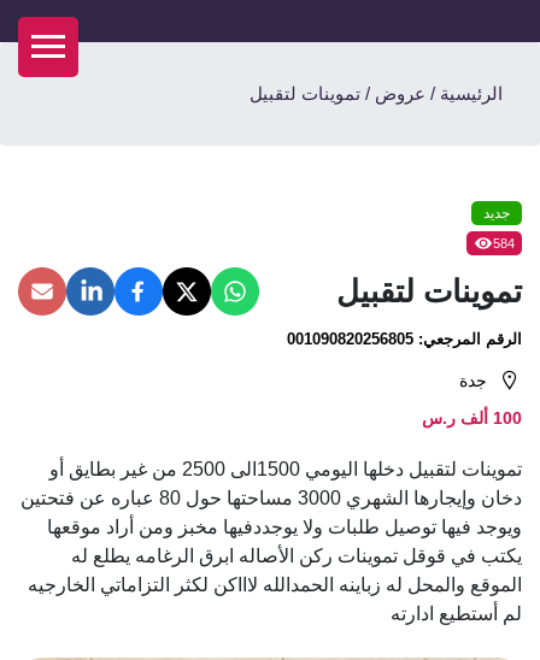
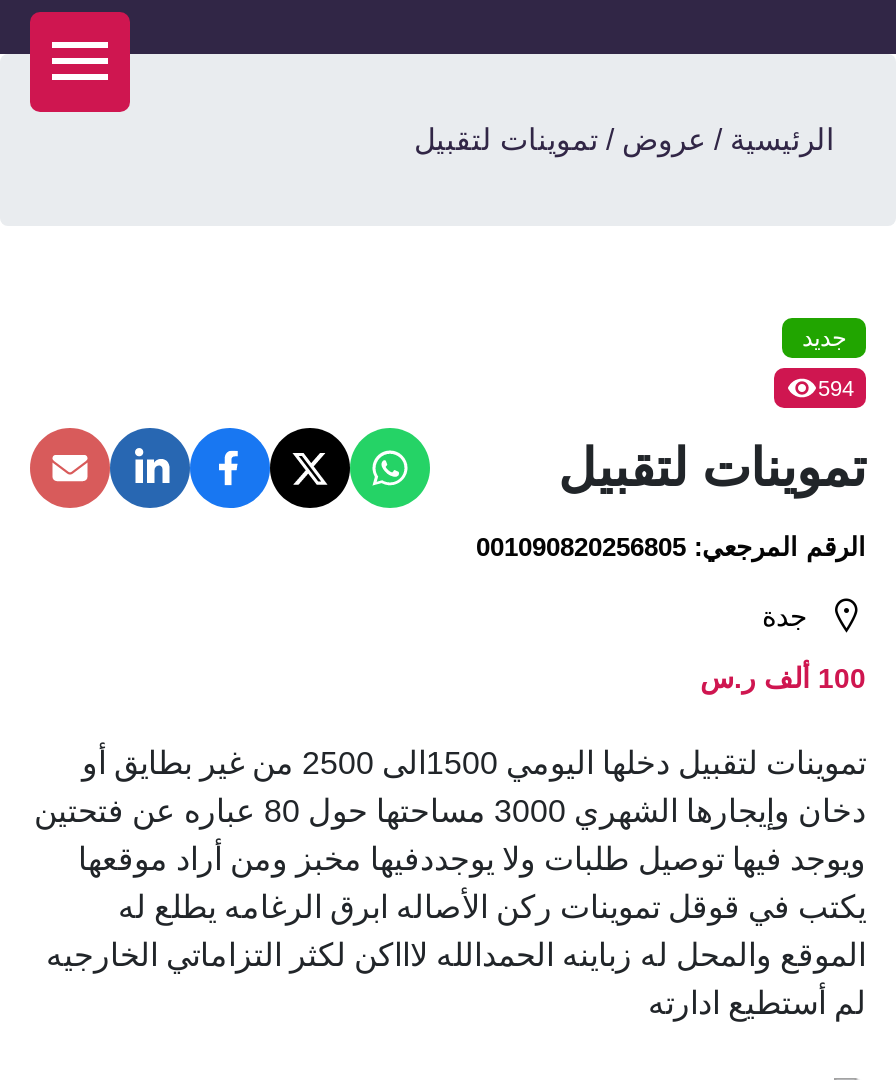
- 584
+ 594
